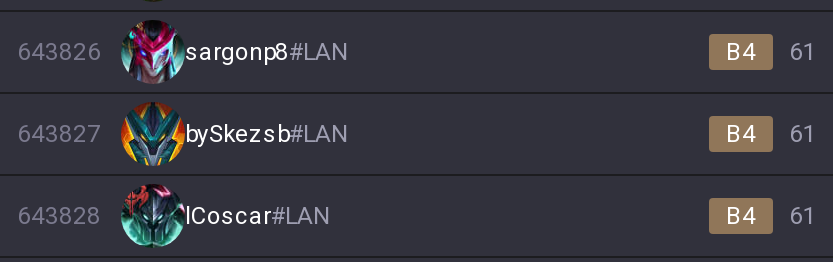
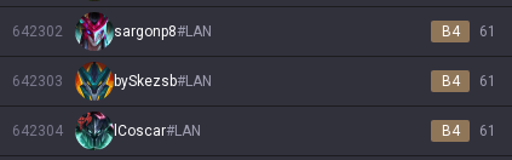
- 643826
+ 642302

- 643827
+ 642303

- 643828
+ 642304
